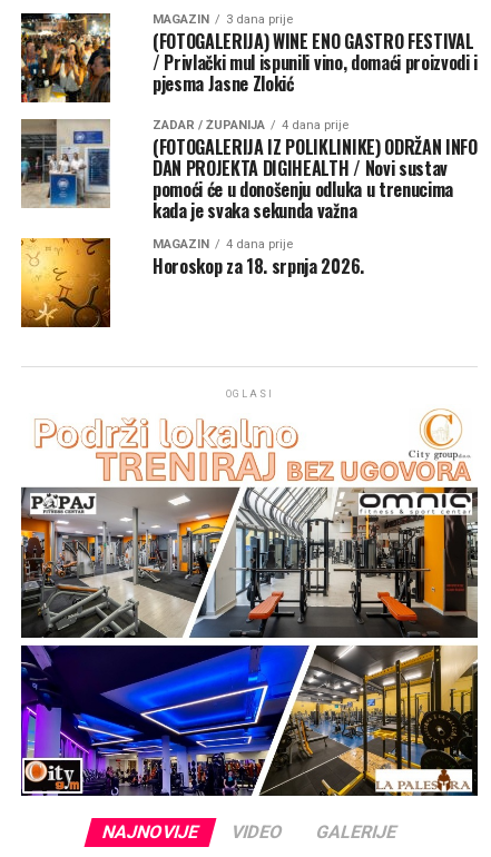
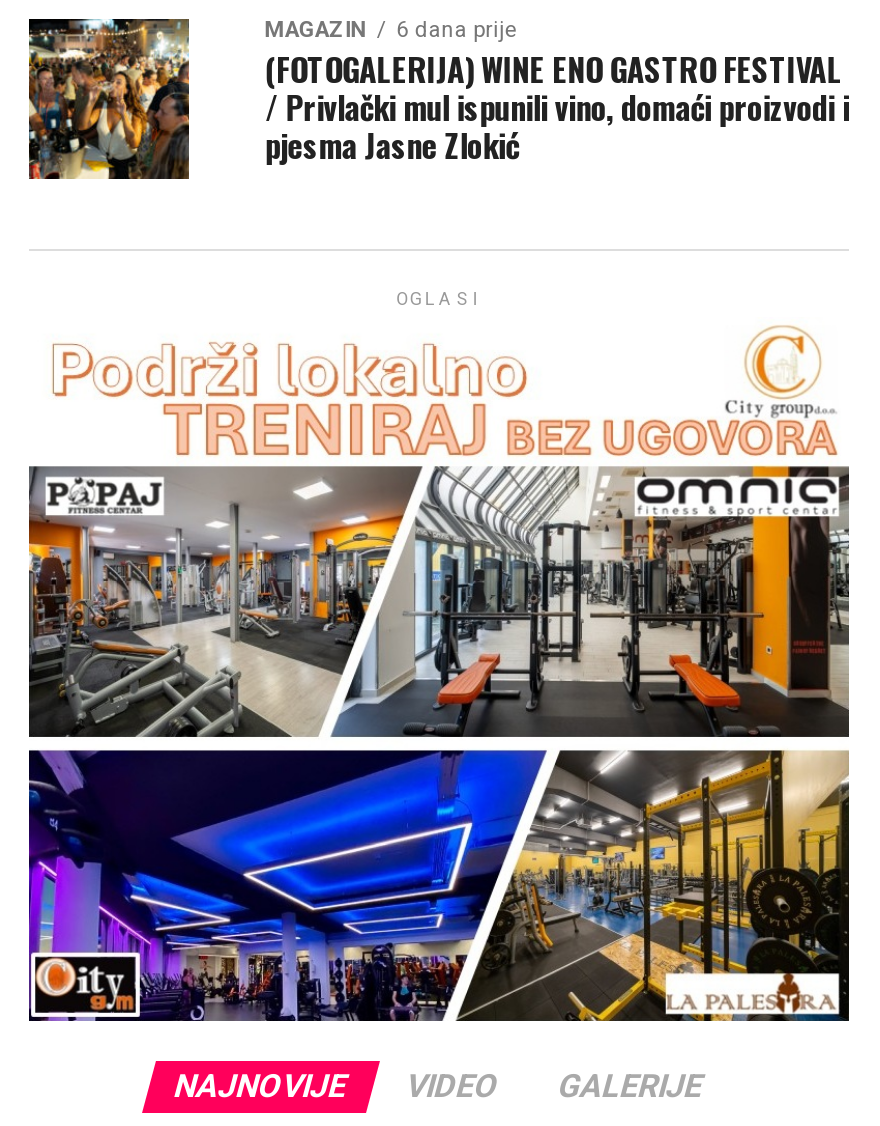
- MAGAZIN 3 dana prije
+ MAGAZIN 6 dana prije

- [image]
- ZADAR / ŽUPANIJA
- 4 dana prije
- (FOTOGALERIJA IZ POLIKLINIKE) ODRŽAN INFO
- DAN PROJEKTA DIGIHEALTH / Novi sustav
- pomoći će u donošenju odluka u trenucima
- kada je svaka sekunda važna
- MAGAZIN
- 4 dana prije
- Horoskop za 18. srpnja 2026.

- [image]
